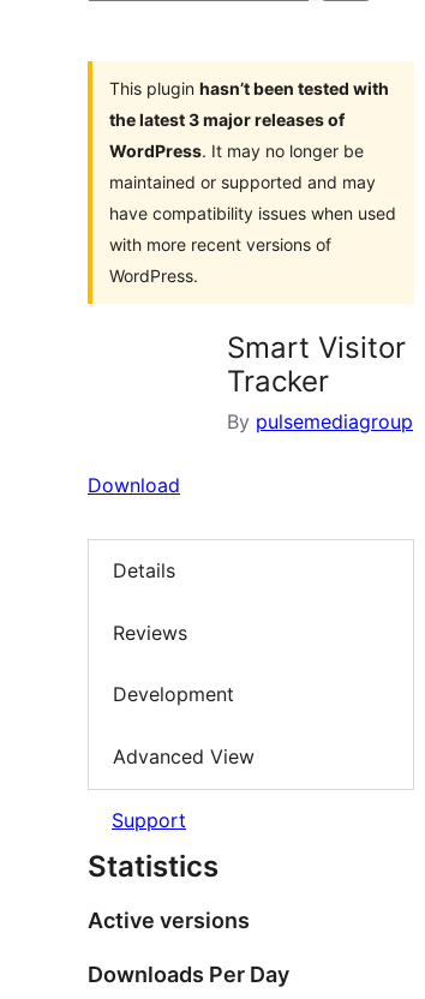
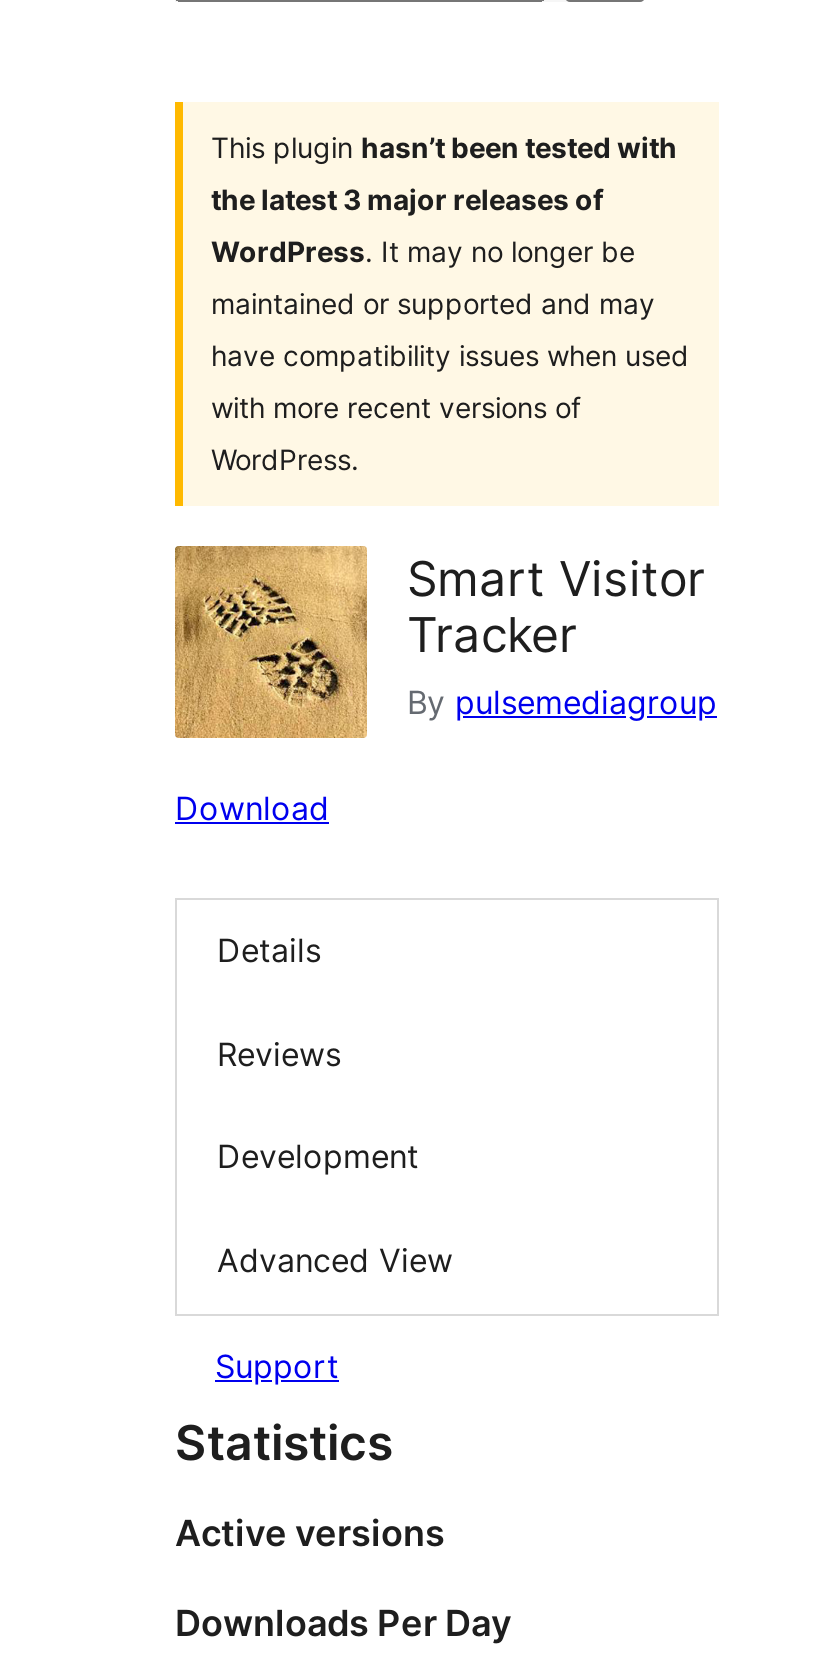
+ [image]
